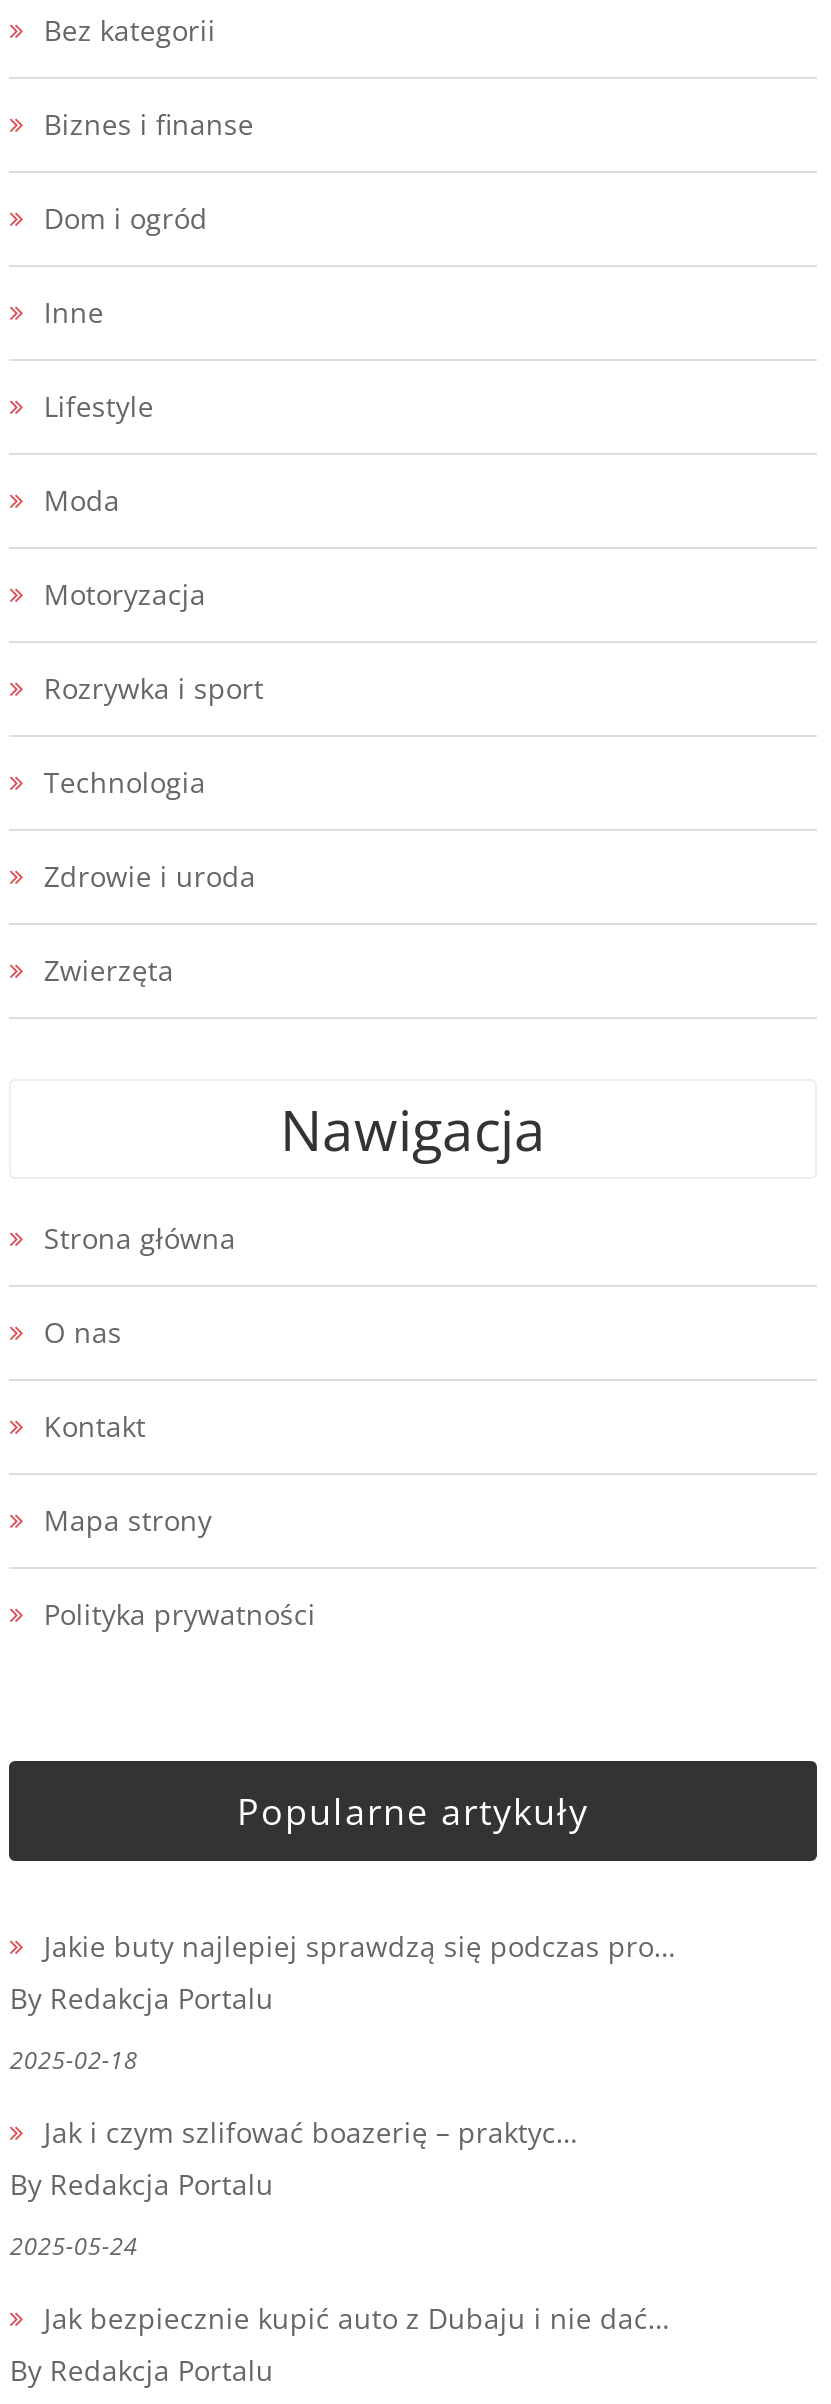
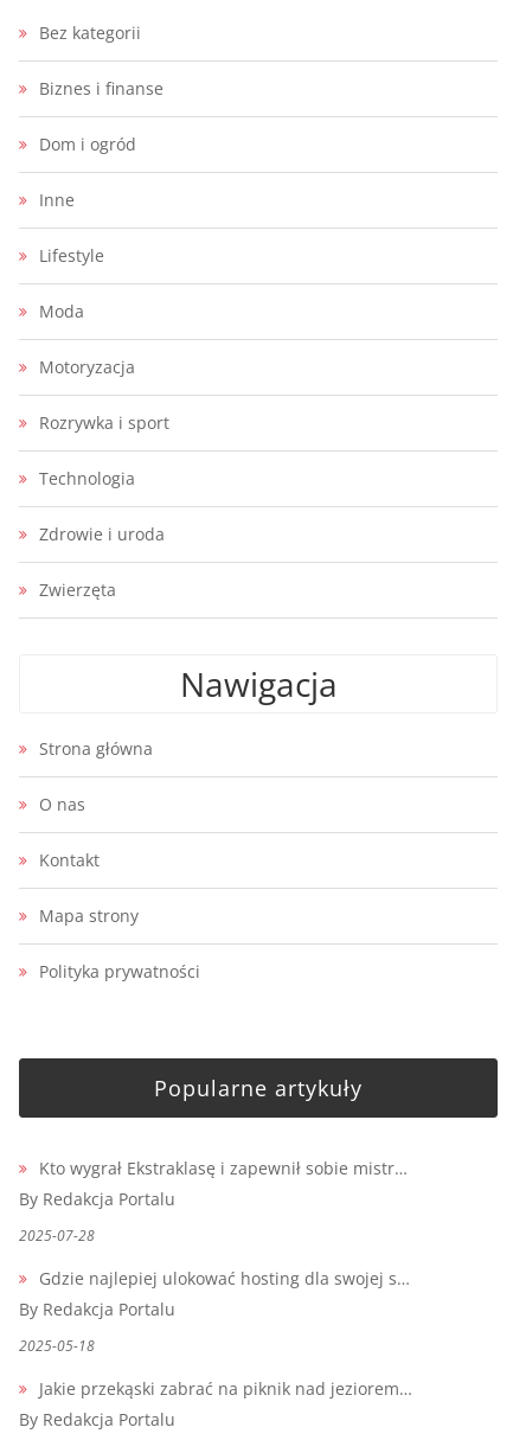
- Jakie buty najlepiej sprawdzą się podczas pro…
+ Kto wygrał Ekstraklasę i zapewnił sobie mistr…

- 2025-02-18
+ 2025-07-28

- Jak i czym szlifować boazerię – praktyc…
+ Gdzie najlepiej ulokować hosting dla swojej s…

- 2025-05-24
+ 2025-05-18

- Jak bezpiecznie kupić auto z Dubaju i nie dać…
+ Jakie przekąski zabrać na piknik nad jeziorem…
